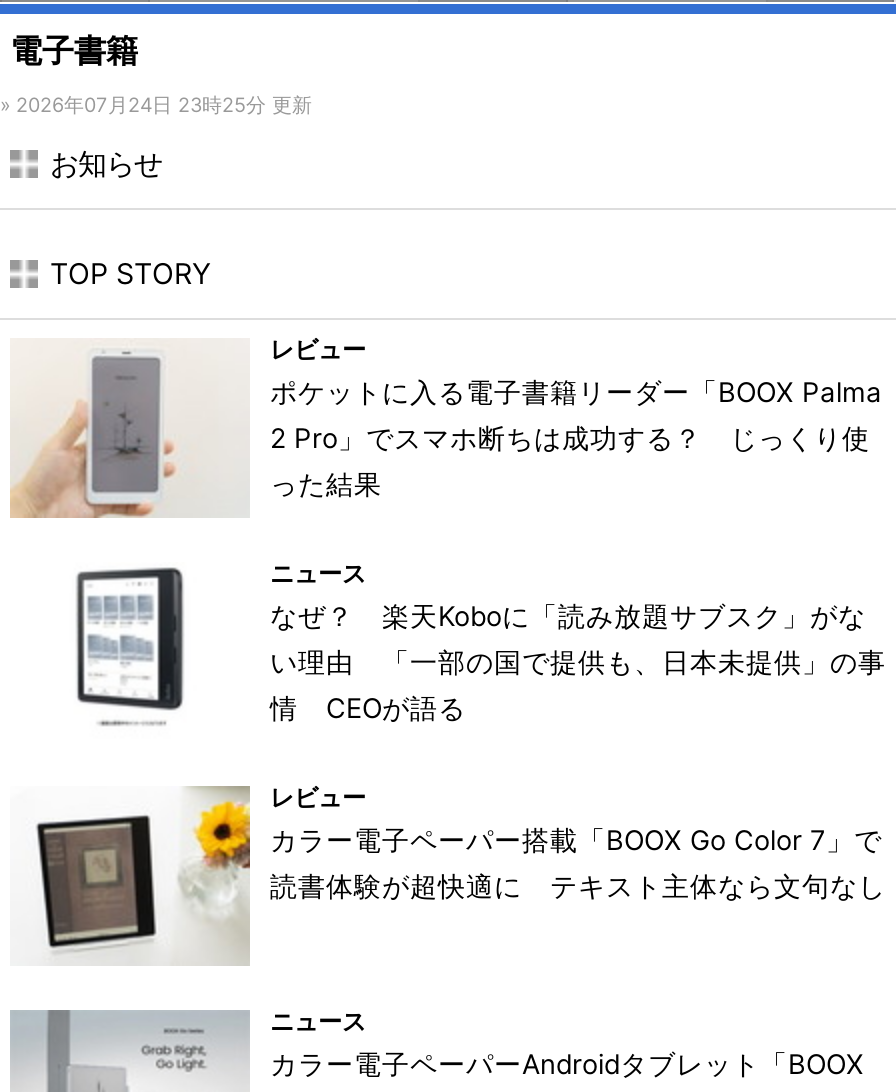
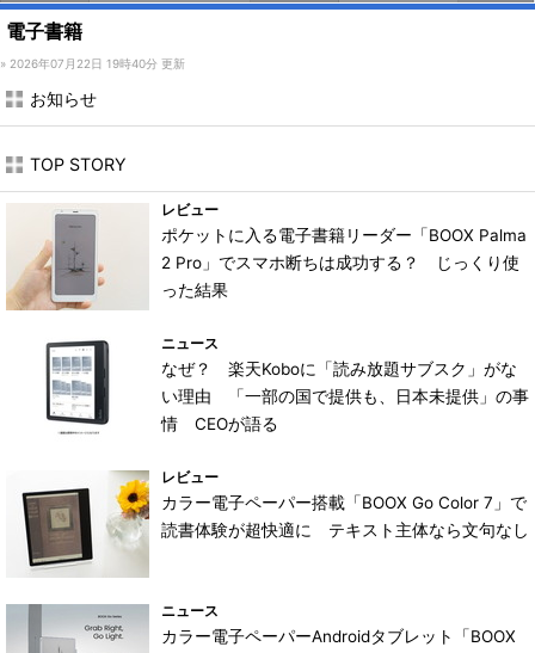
- » 2026年07月24日 23時25分 更新
+ » 2026年07月22日 19時40分 更新
